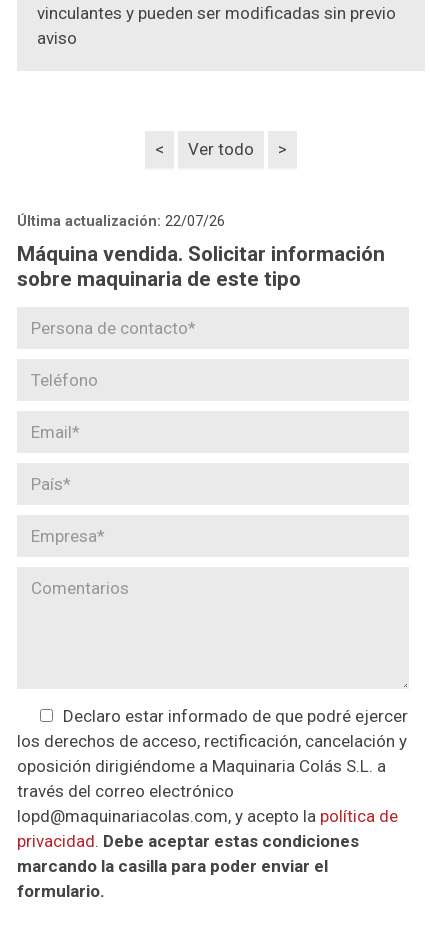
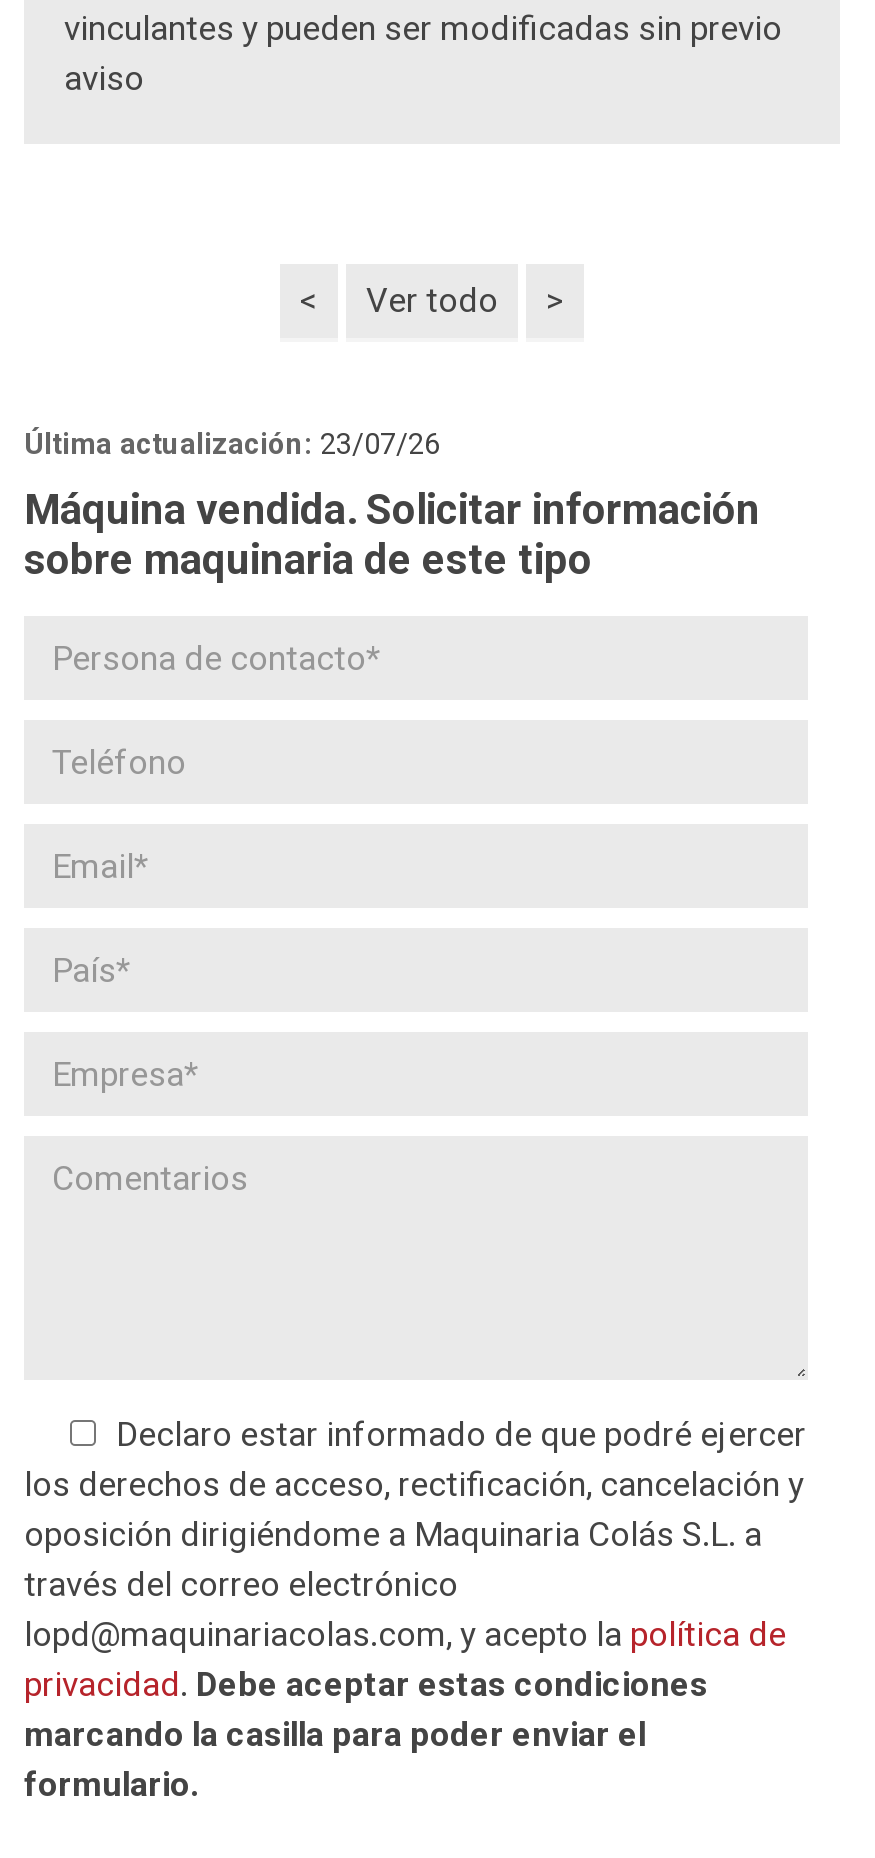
- Última actualización: 22/07/26
+ Última actualización: 23/07/26
